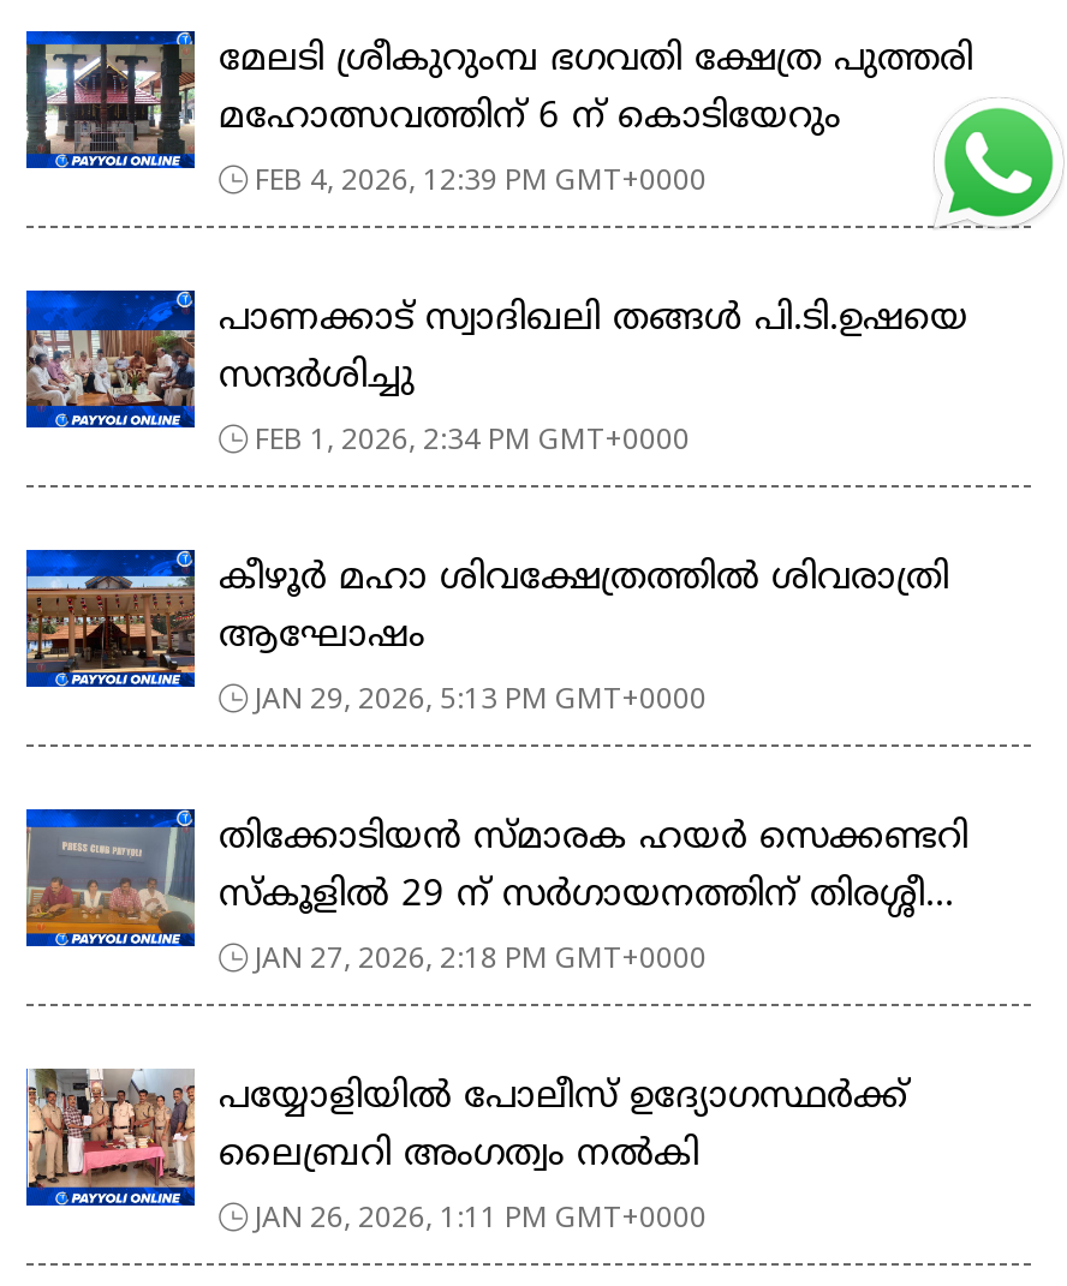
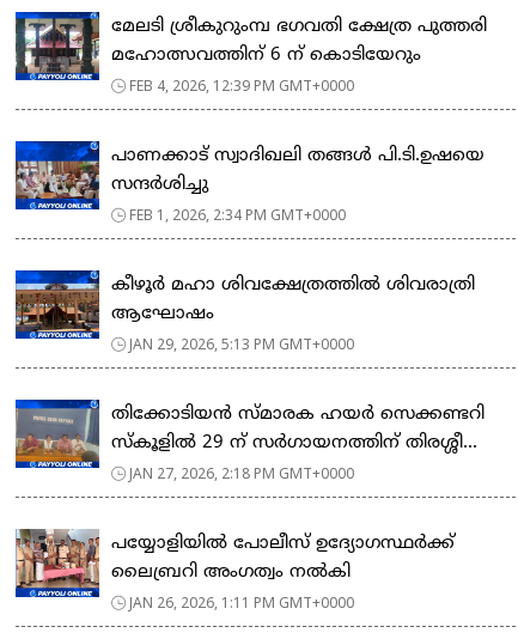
- [image]
